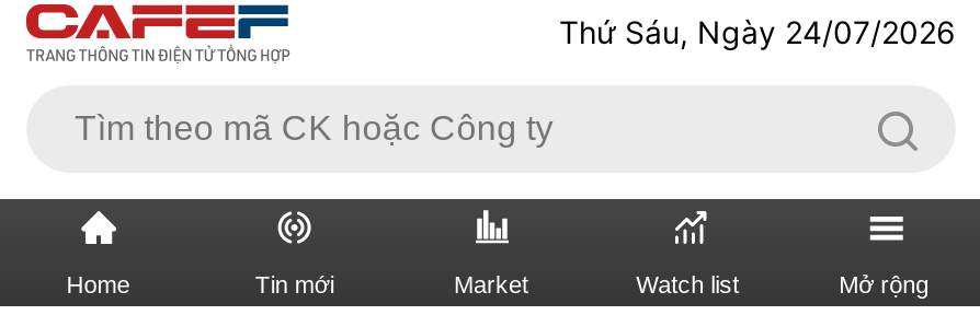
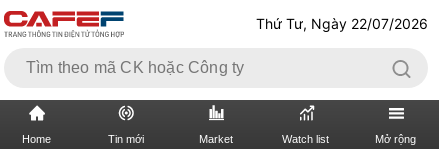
- Thứ Sáu, Ngày 24/07/2026
+ Thứ Tư, Ngày 22/07/2026
